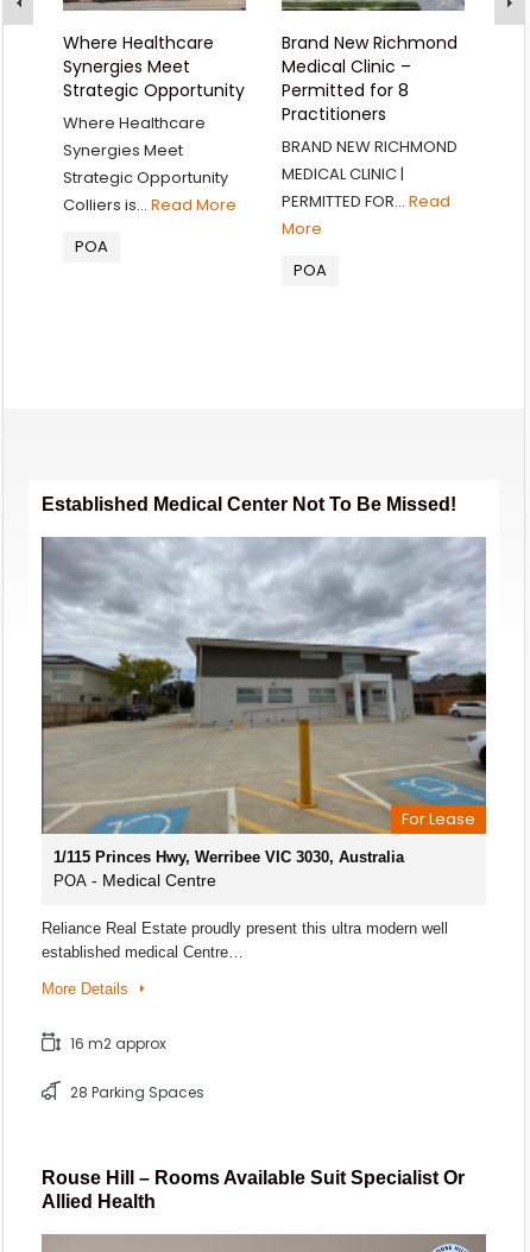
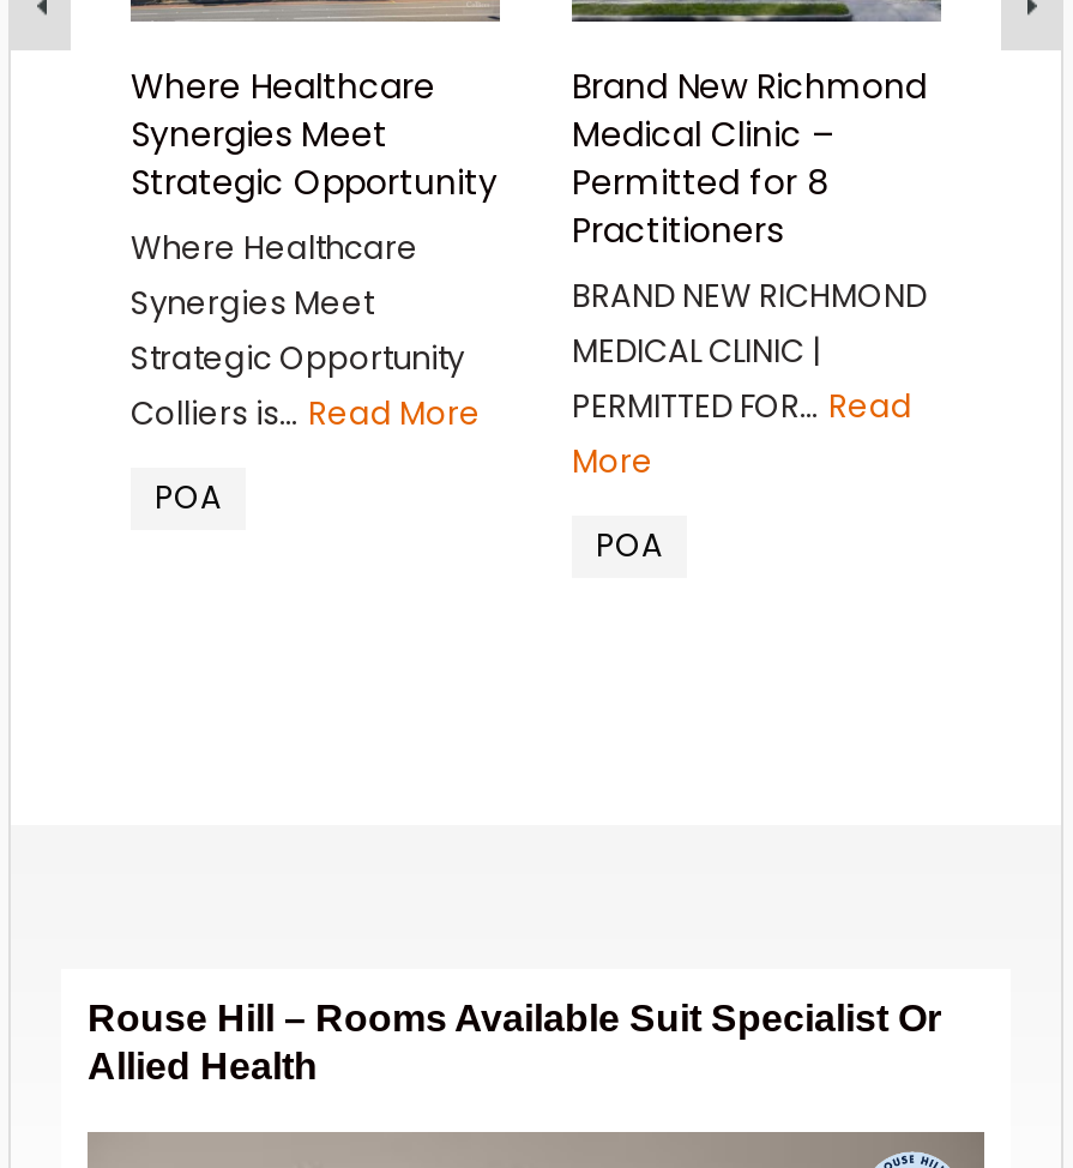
- Established Medical Center Not To Be Missed!

- [image]
- For Lease
- 1/115 Princes Hwy, Werribee VIC 3030, Australia
- POA - Medical Centre
- Reliance Real Estate proudly present this ultra modern well
- established medical Centre…
- More Details
- 16 m2 approx
- 28 Parking Spaces
